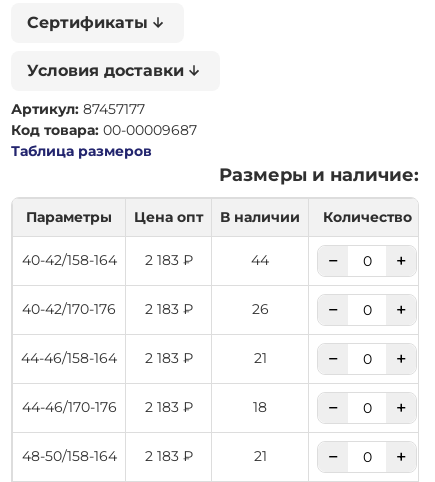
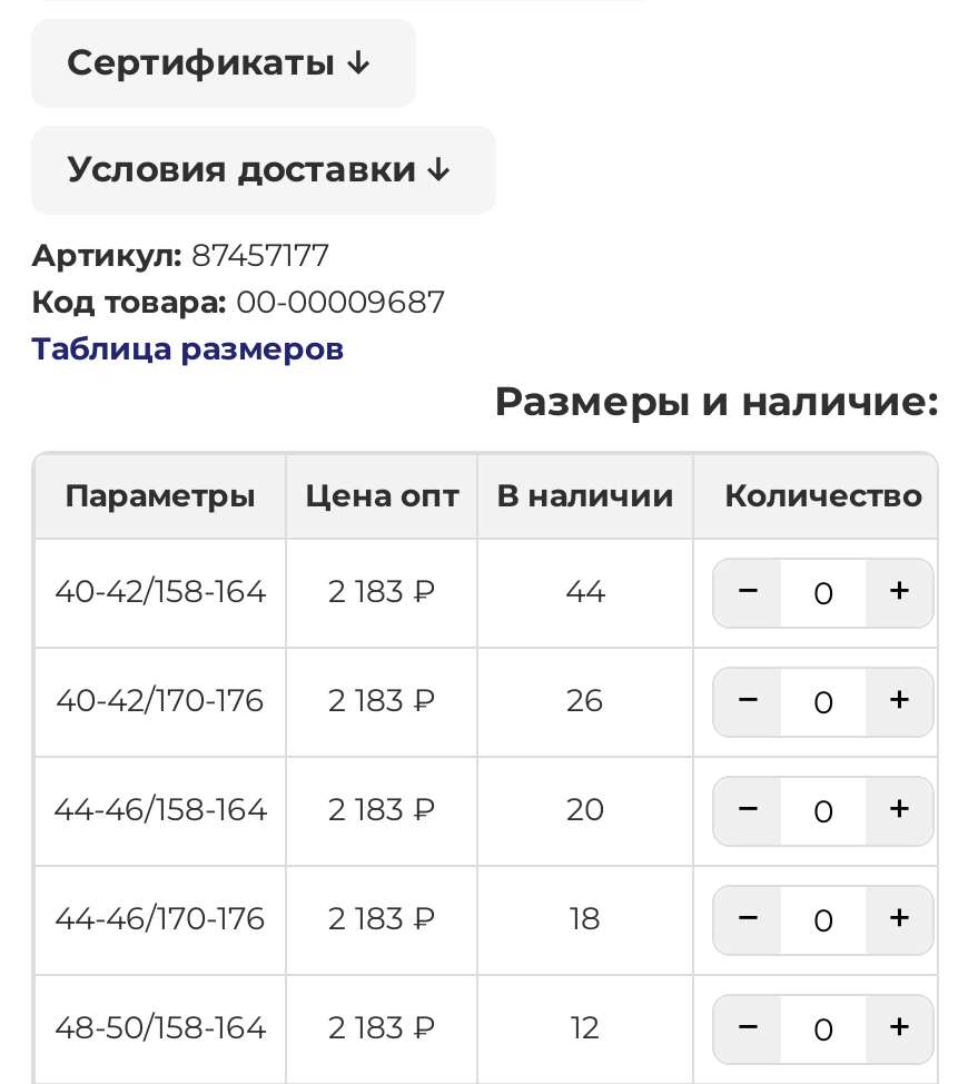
- 21
+ 20

- 21
+ 12
